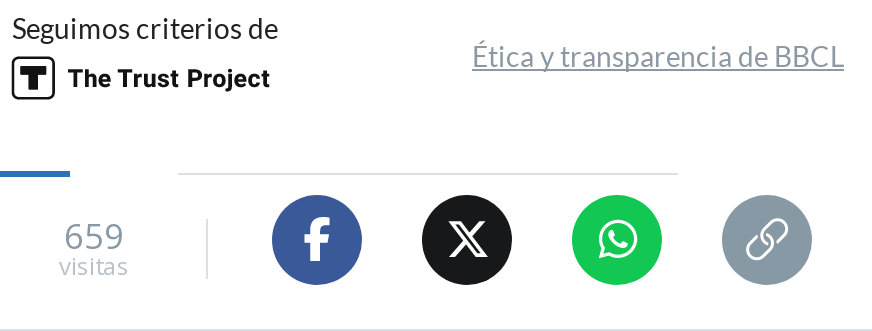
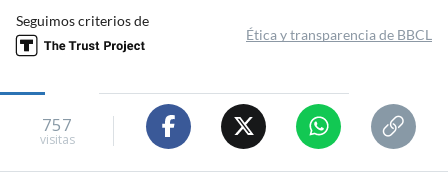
- 659
+ 757
